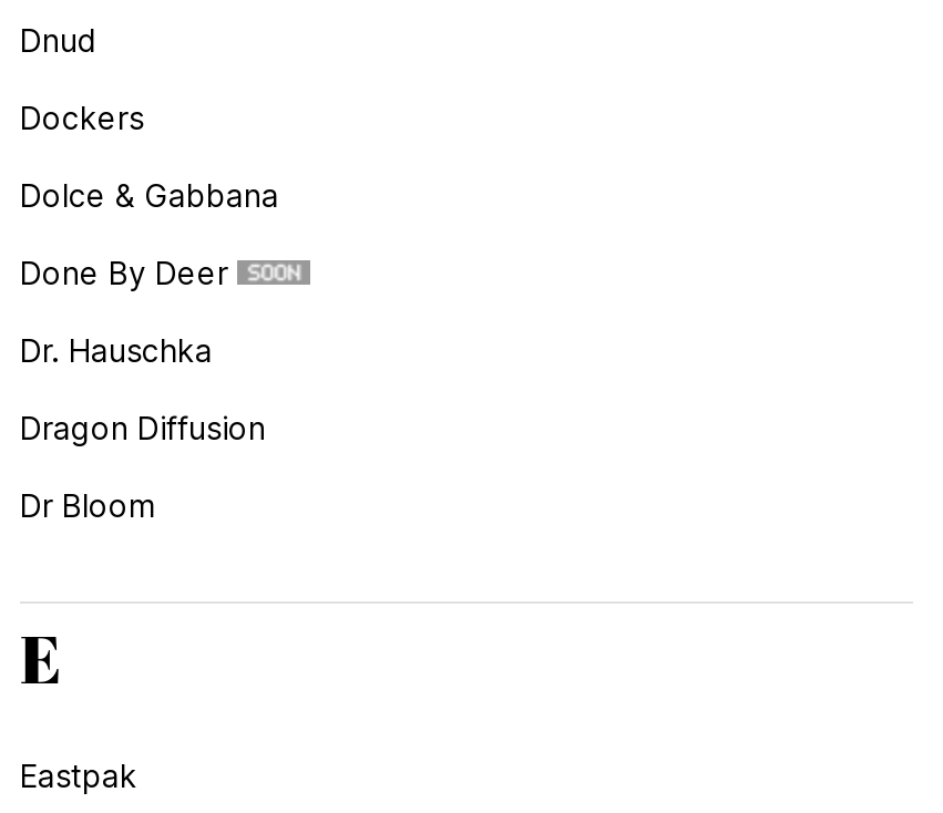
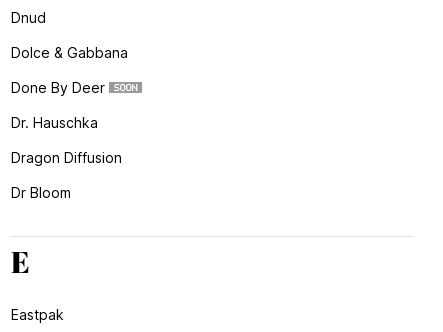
- Dockers
